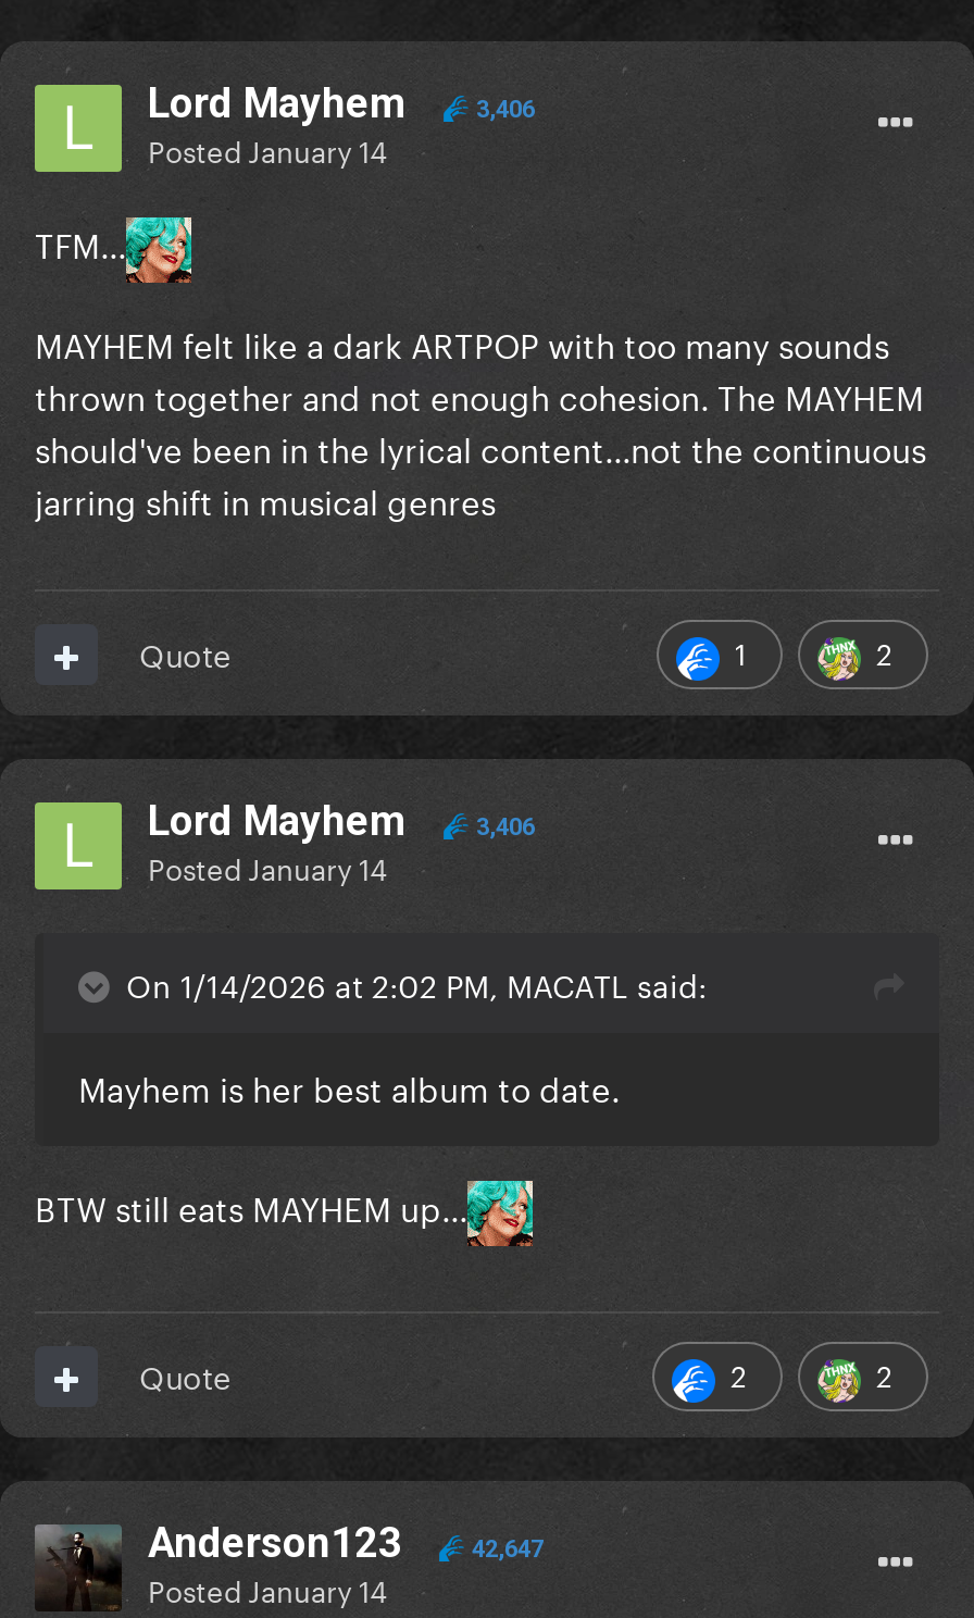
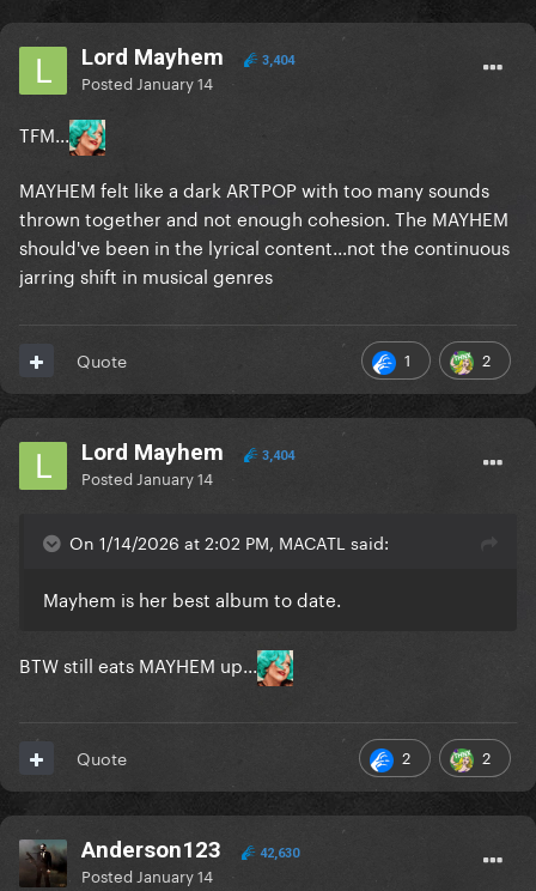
- 3,406
+ 3,404

- 3,406
+ 3,404

- 42,647
+ 42,630
